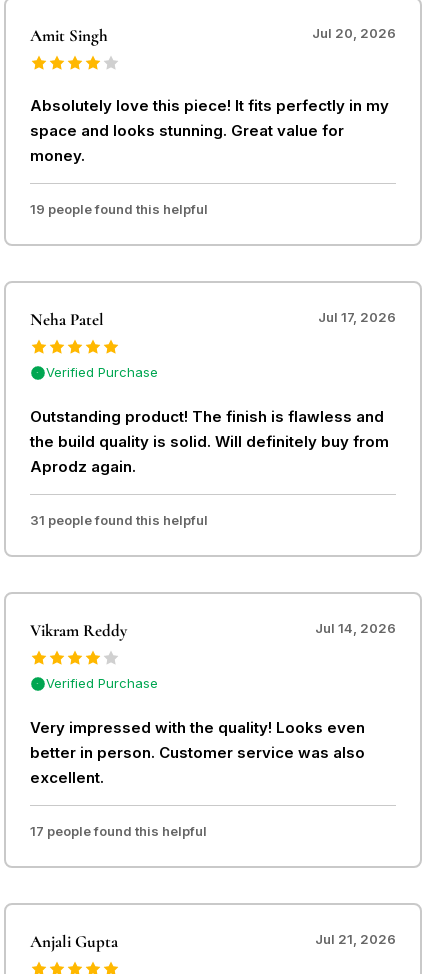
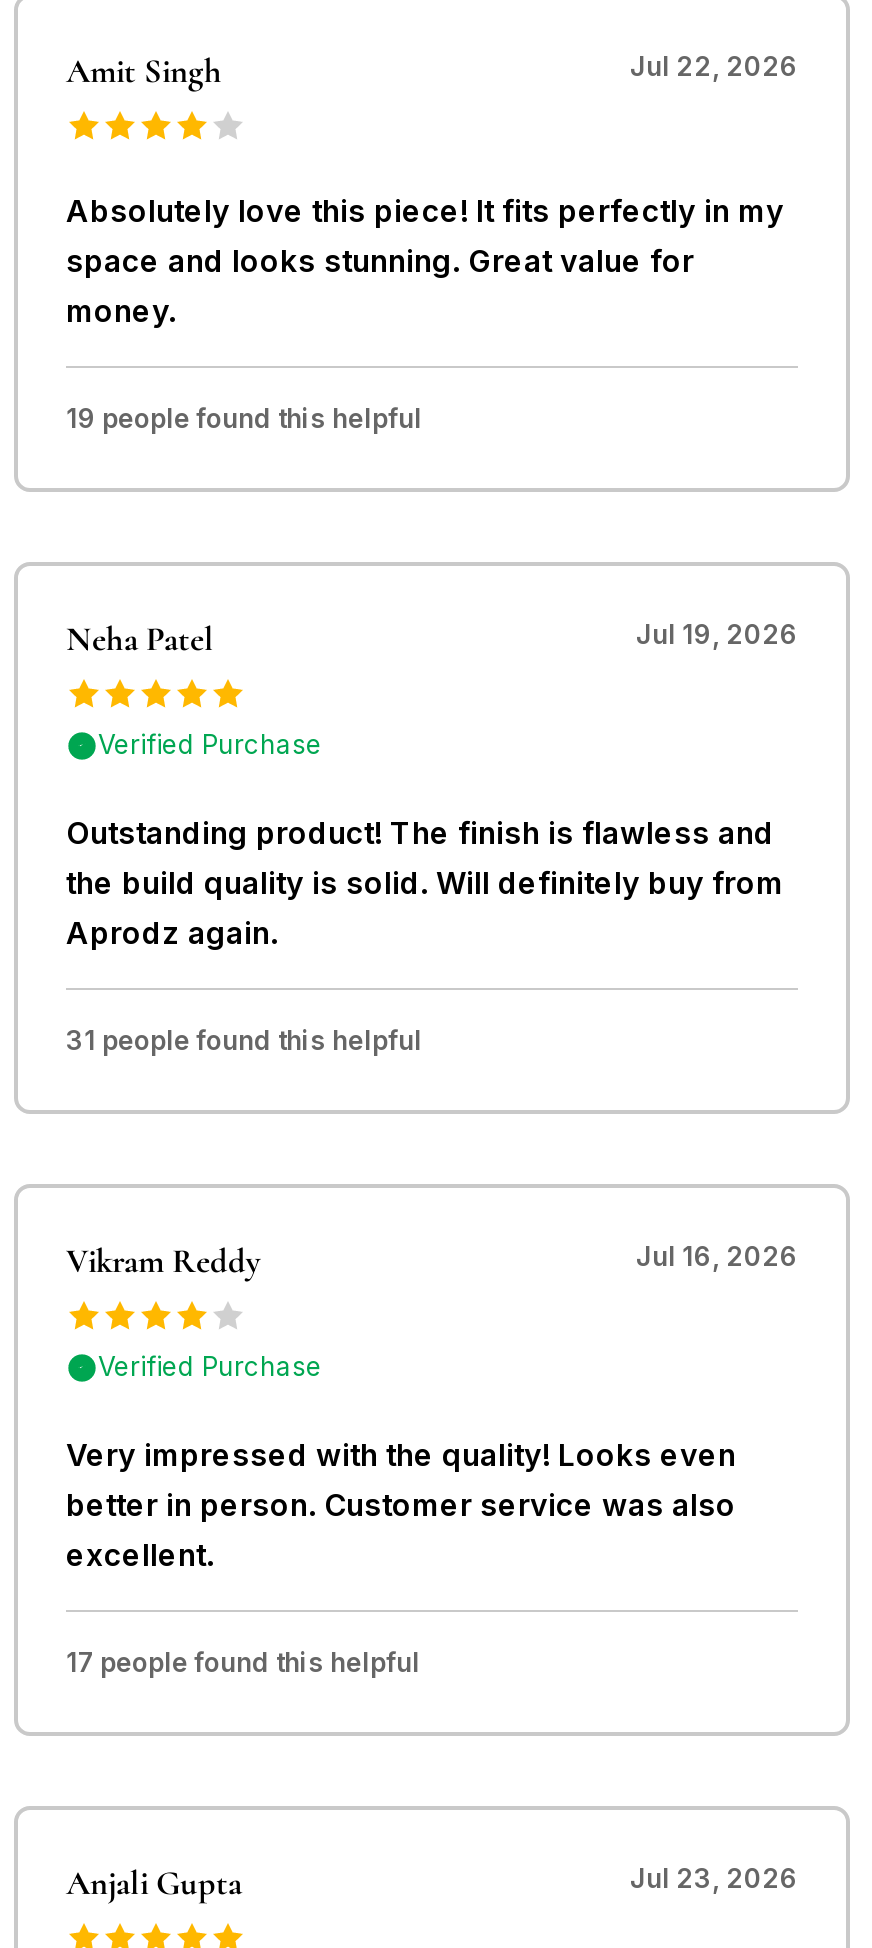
- Jul 20, 2026
+ Jul 22, 2026

- Jul 17, 2026
+ Jul 19, 2026

- Jul 14, 2026
+ Jul 16, 2026

- Jul 21, 2026
+ Jul 23, 2026
